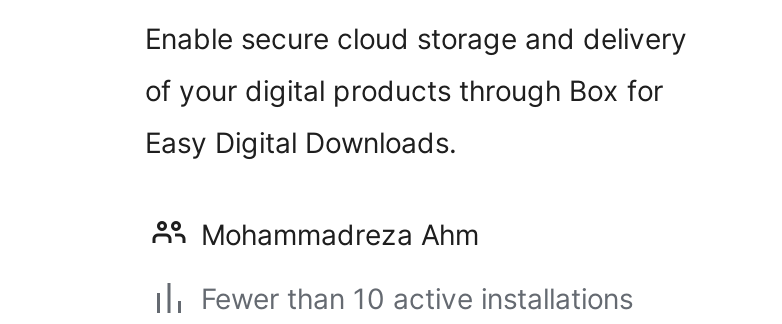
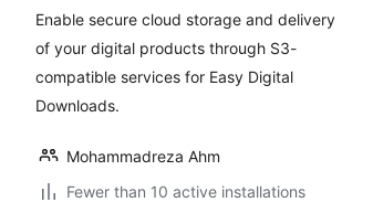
- of your digital products through Box for
- Easy Digital Downloads.
+ of your digital products through S3-
+ compatible services for Easy Digital
+ Downloads.
